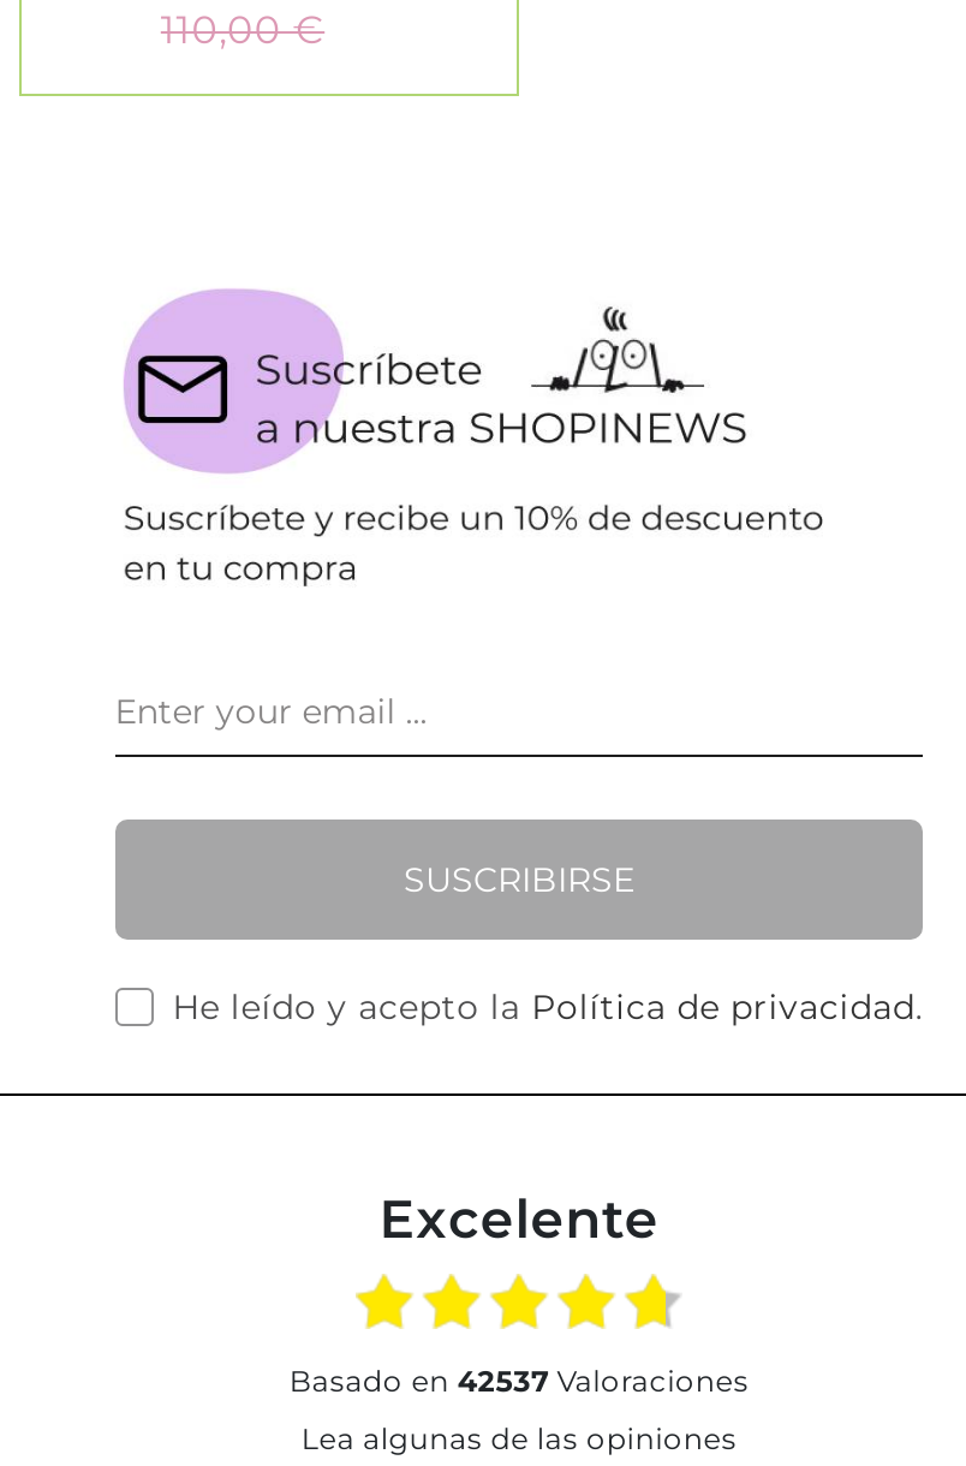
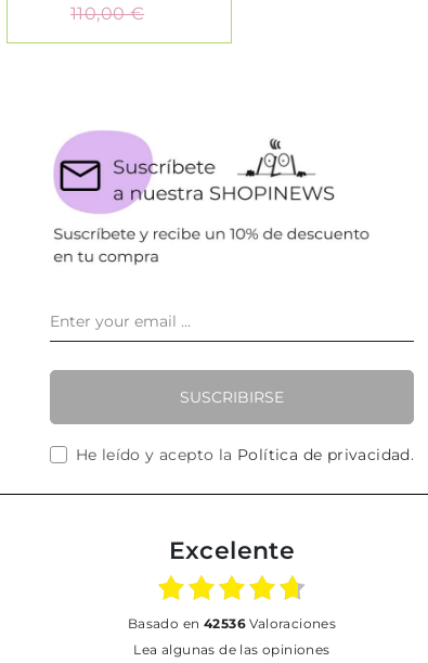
- basado en 42537 Valoraciones
+ basado en 42536 Valoraciones
